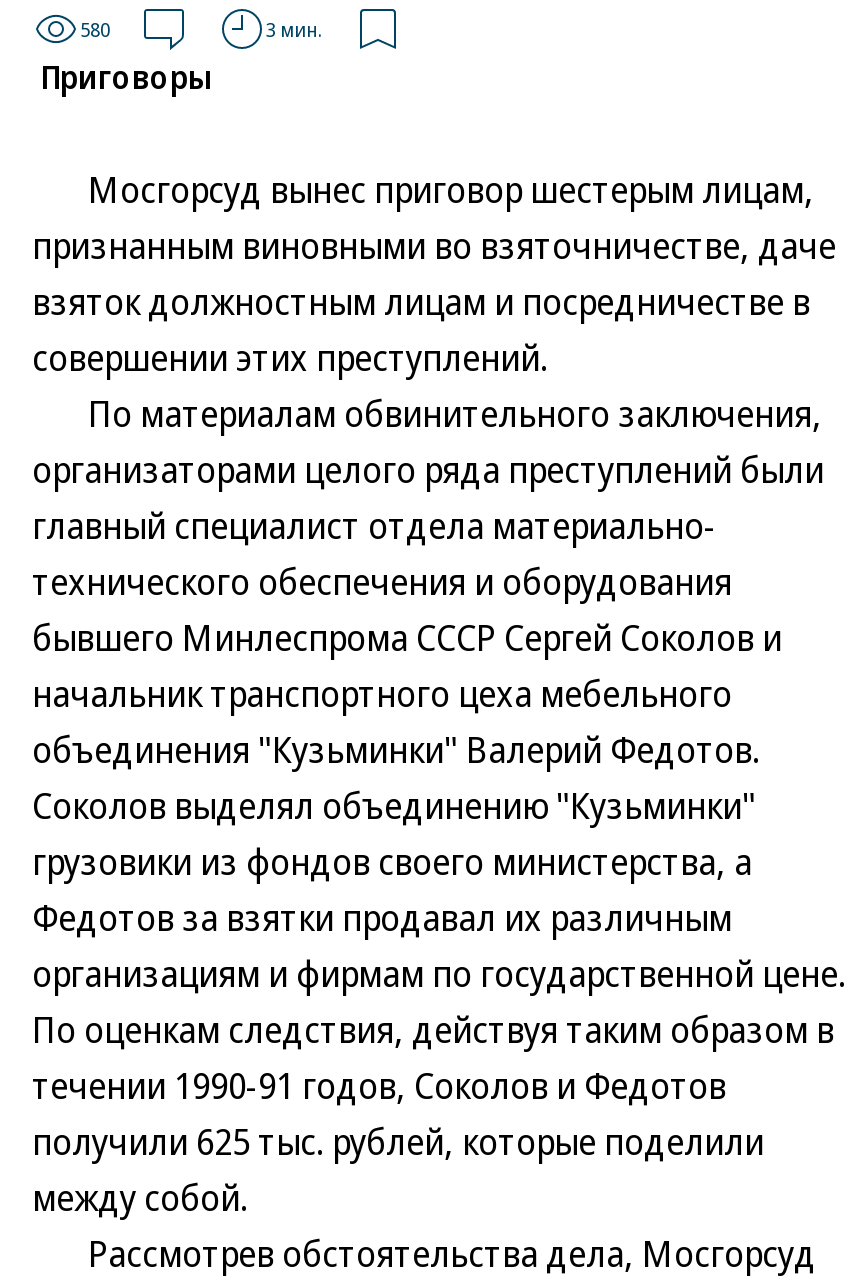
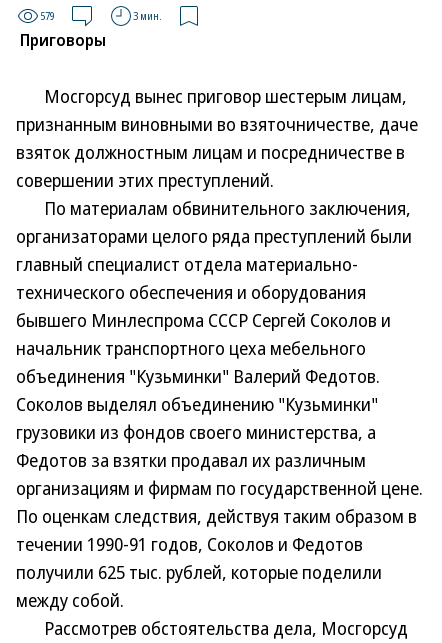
- 580
+ 579
